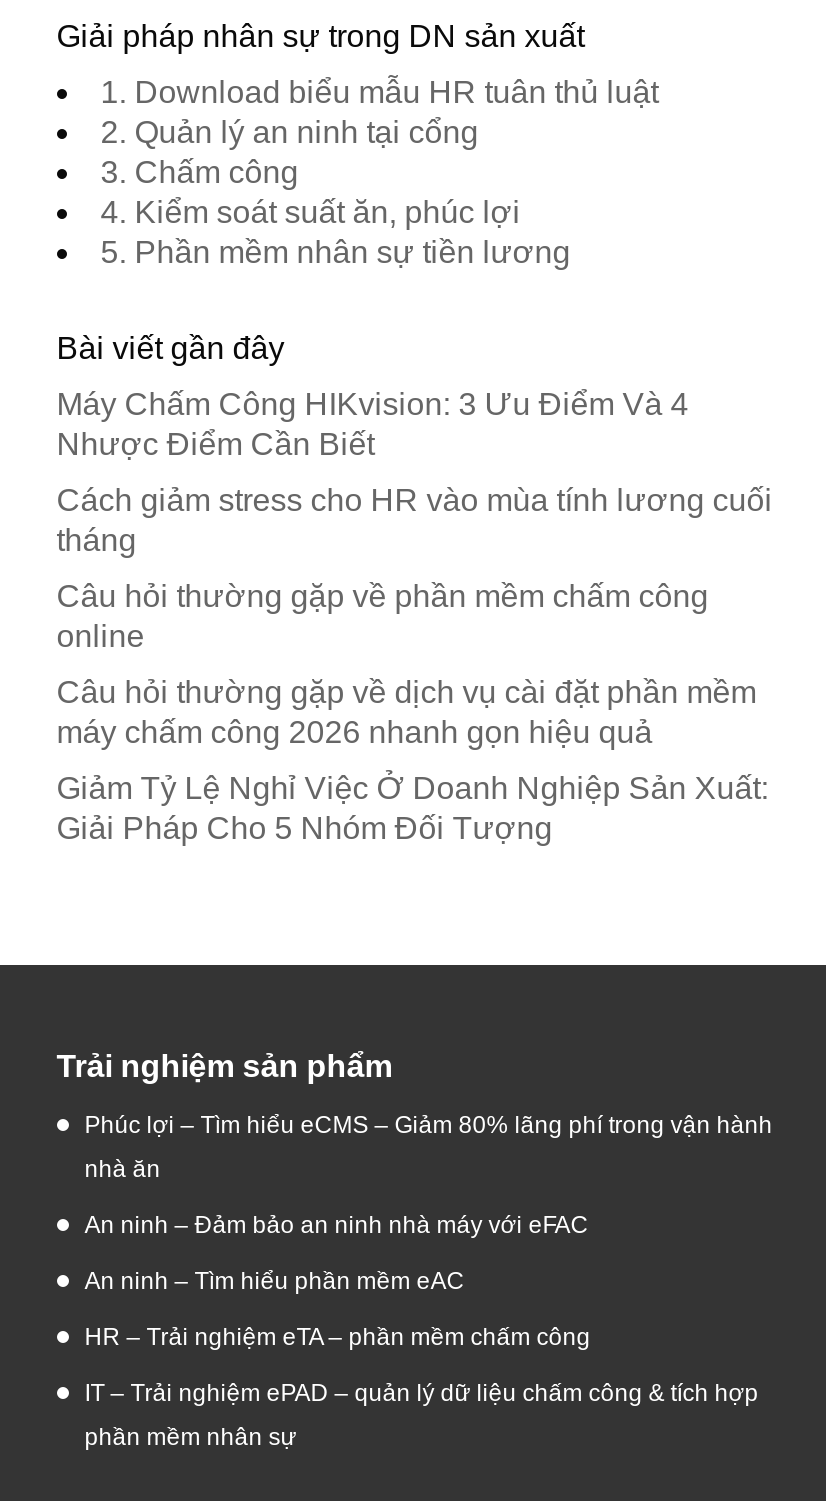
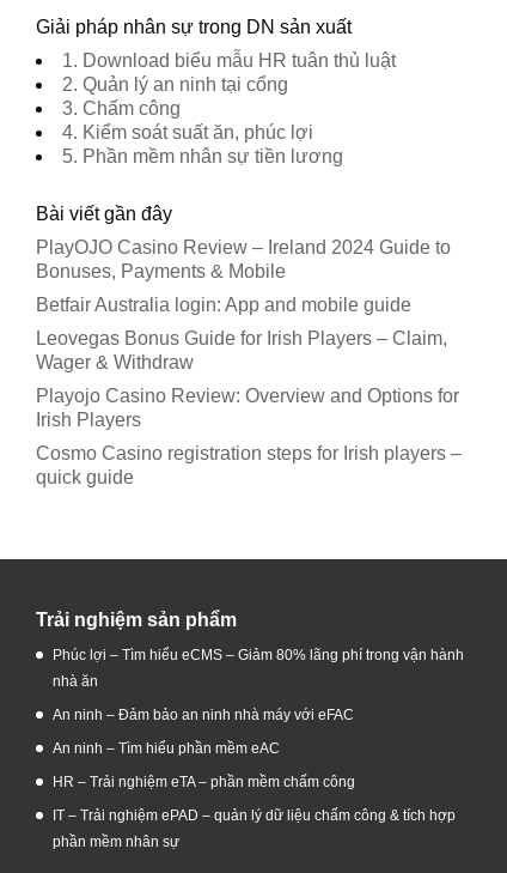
- Máy Chấm Công HIKvision: 3 Ưu Điểm Và 4
- Nhược Điểm Cần Biết
+ PlayOJO Casino Review – Ireland 2024 Guide to
+ Bonuses, Payments & Mobile

- Cách giảm stress cho HR vào mùa tính lương cuối
- tháng
+ Betfair Australia login: App and mobile guide

- Câu hỏi thường gặp về phần mềm chấm công
- online
+ Leovegas Bonus Guide for Irish Players – Claim,
+ Wager & Withdraw

- Câu hỏi thường gặp về dịch vụ cài đặt phần mềm
- máy chấm công 2026 nhanh gọn hiệu quả
+ Playojo Casino Review: Overview and Options for
+ Irish Players

- Giảm Tỷ Lệ Nghỉ Việc Ở Doanh Nghiệp Sản Xuất:
- Giải Pháp Cho 5 Nhóm Đối Tượng
+ Cosmo Casino registration steps for Irish players –
+ quick guide
